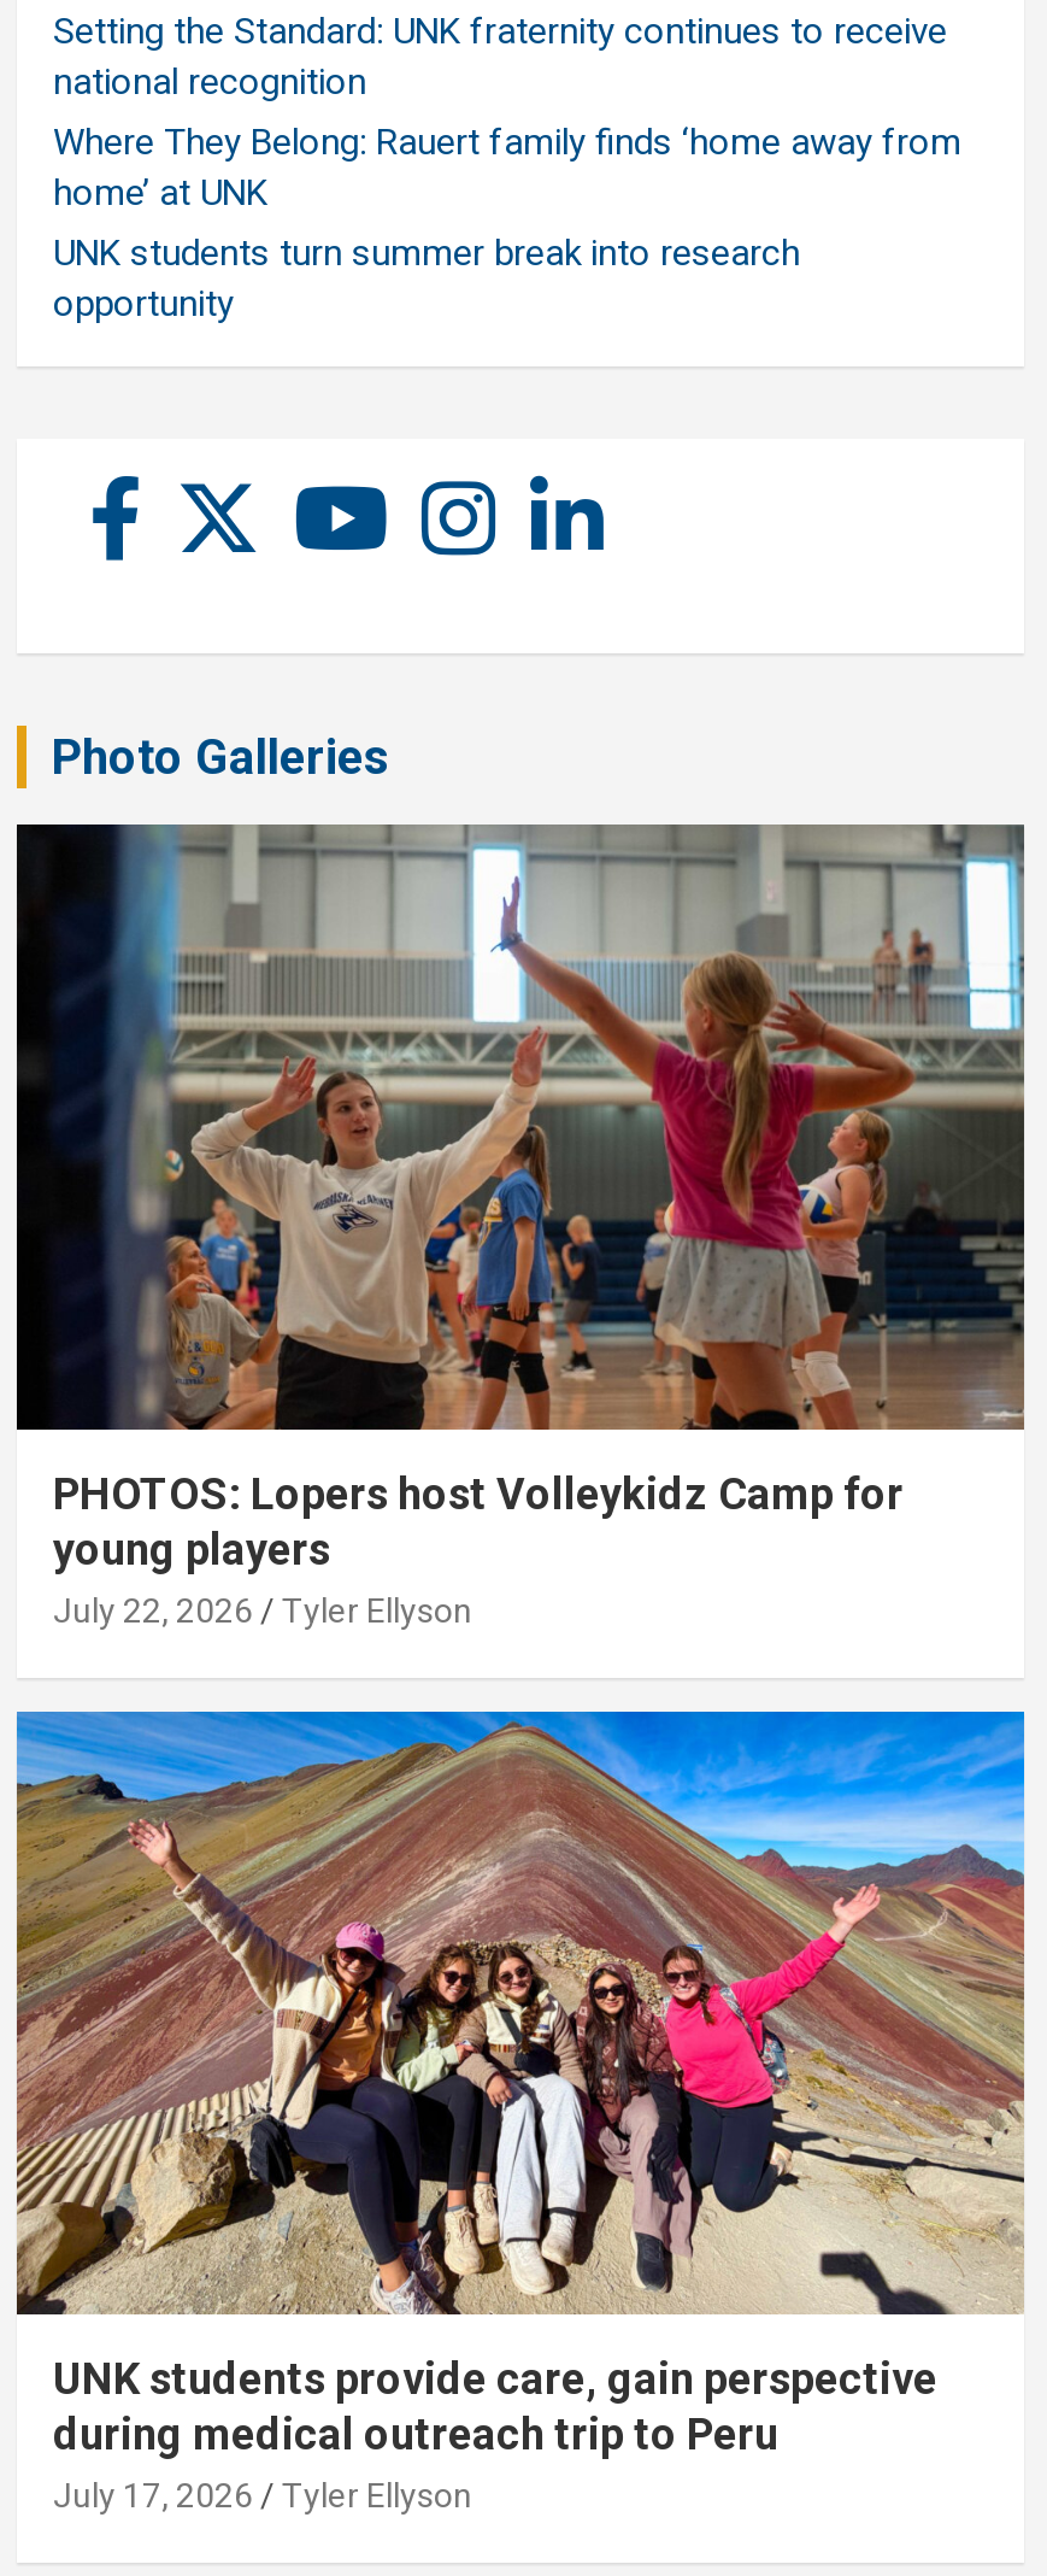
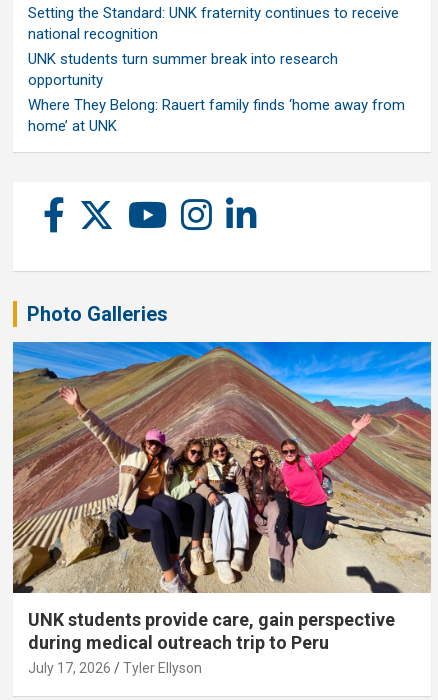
moved down: Where They Belong: Rauert family finds ‘home away from | home’ at UNK

- [image]
- PHOTOS: Lopers host Volleykidz Camp for
- young players
- July 22, 2026
- Tyler Ellyson
